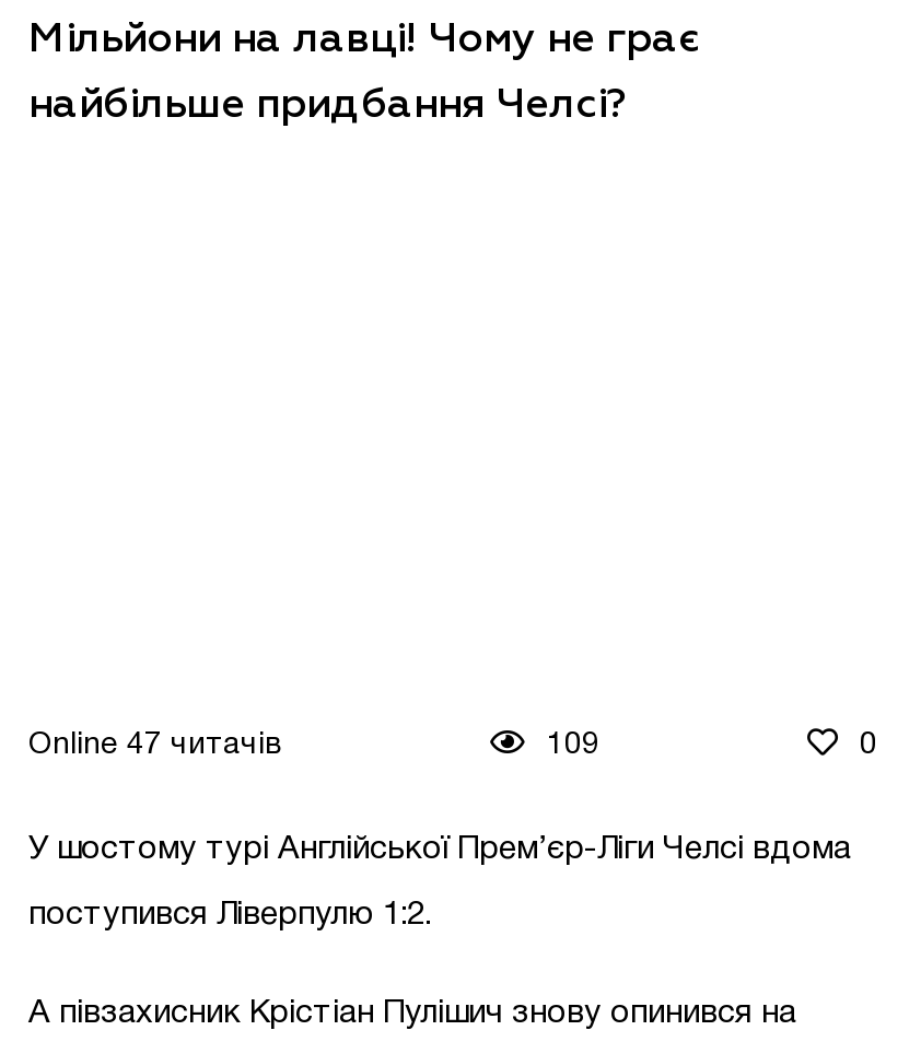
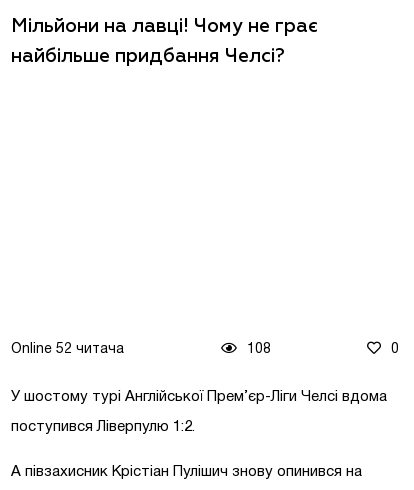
- Online 47 читачів
+ Online 52 читача

- 109
+ 108
